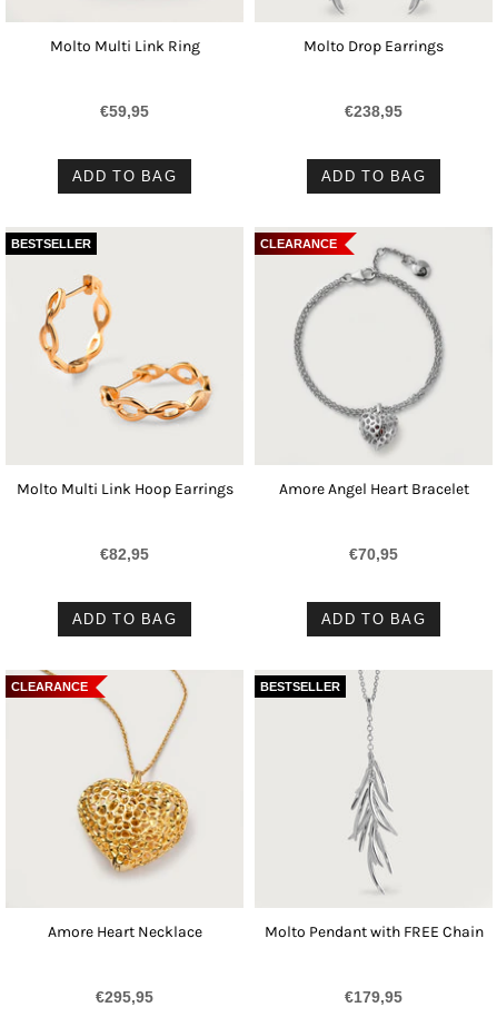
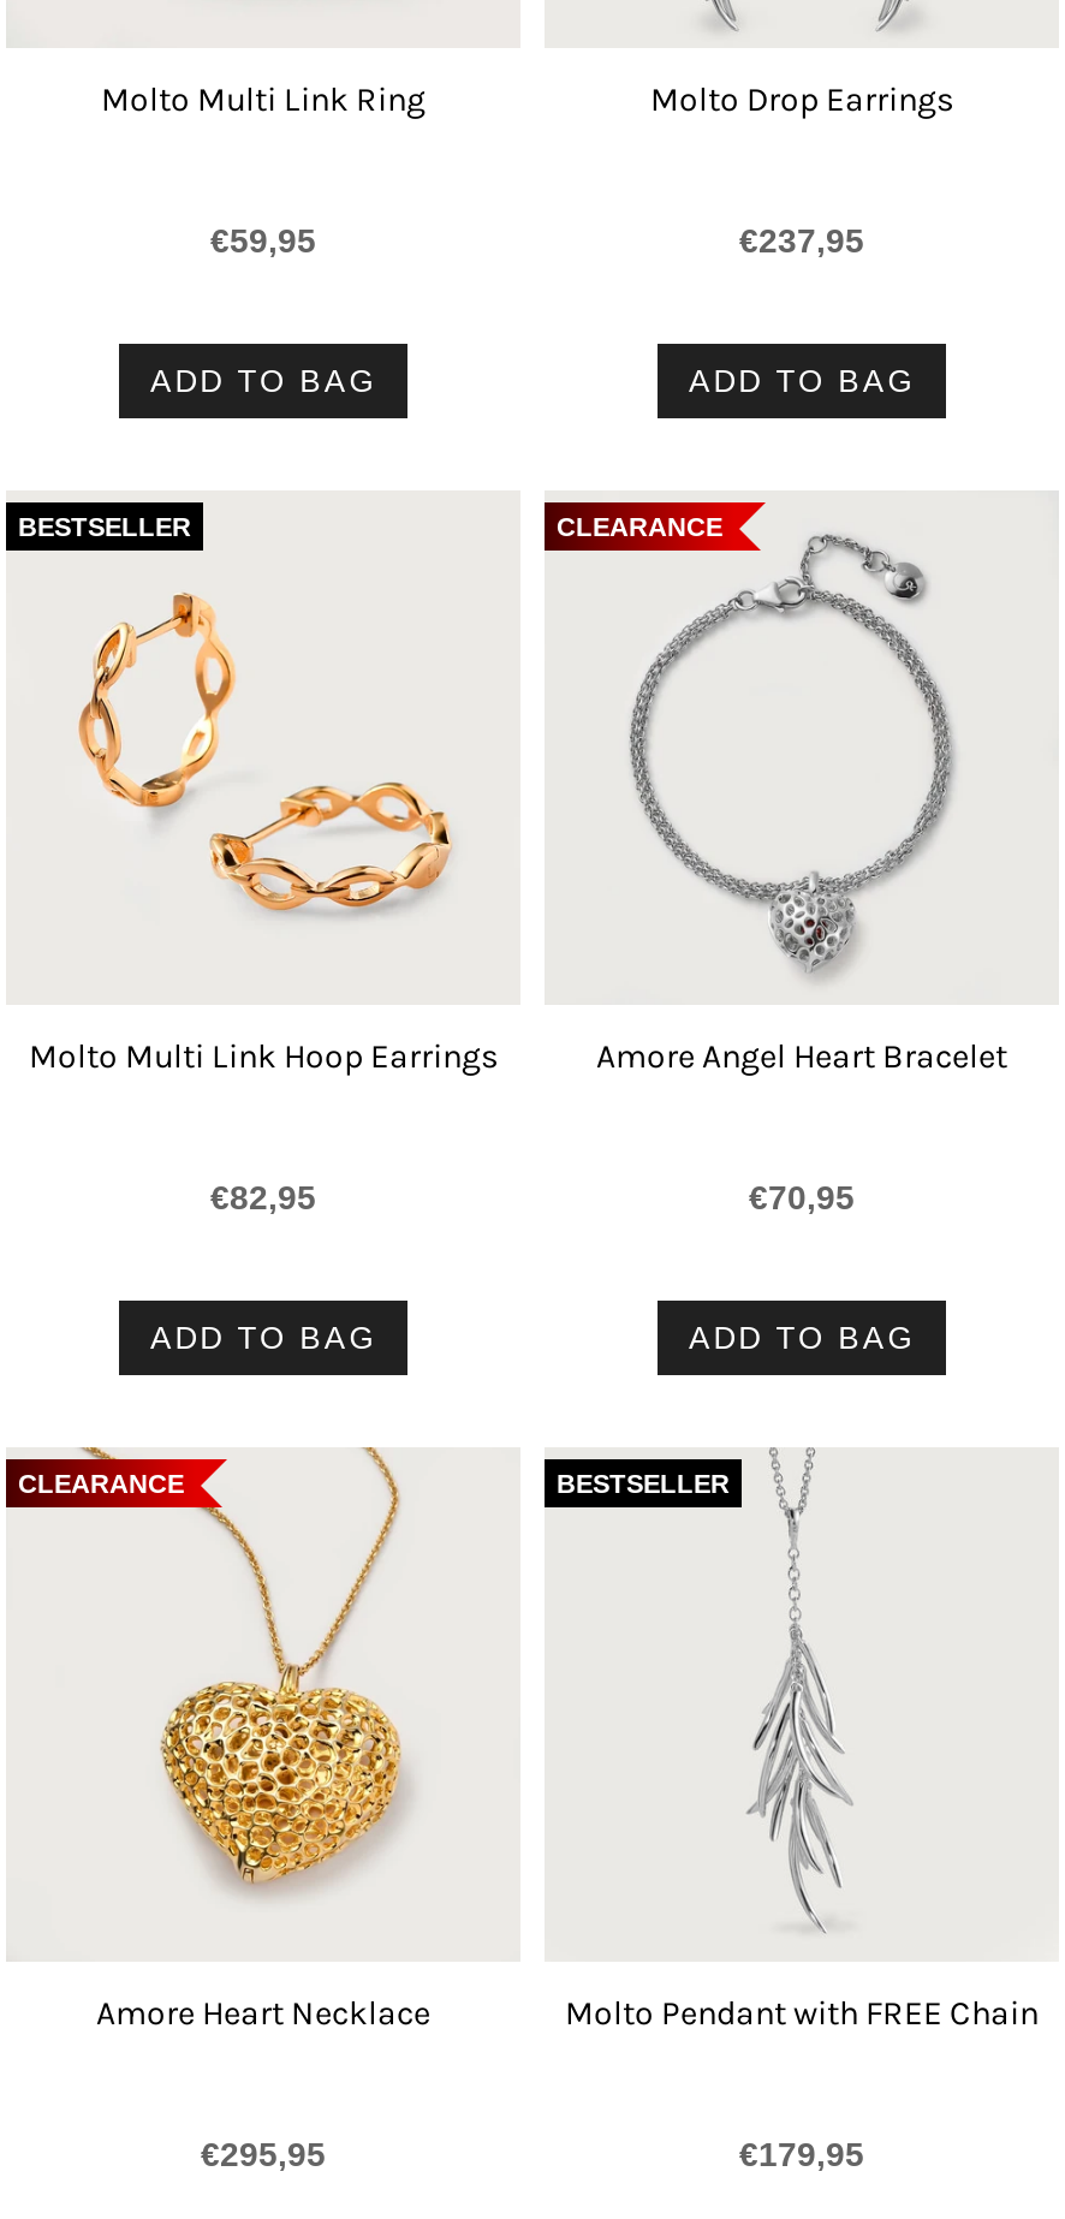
- €238,95
+ €237,95
